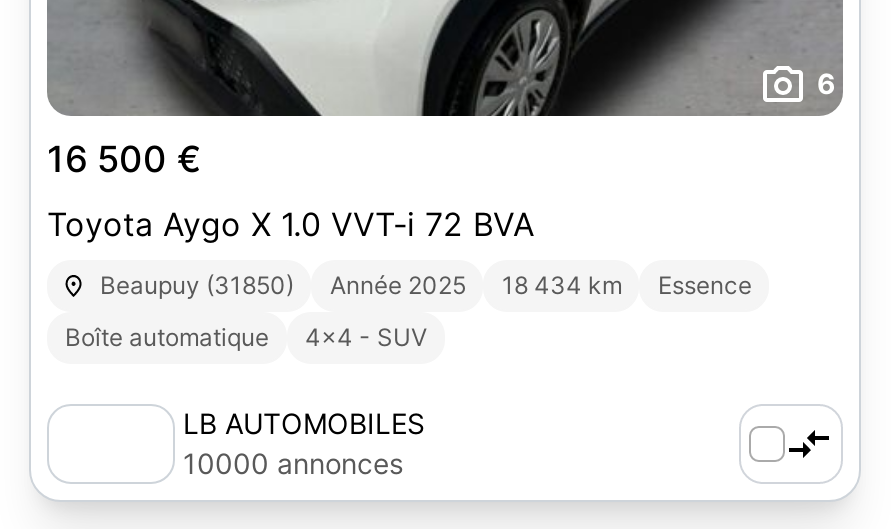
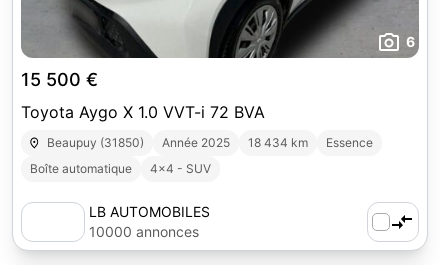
- 16 500 €
+ 15 500 €
